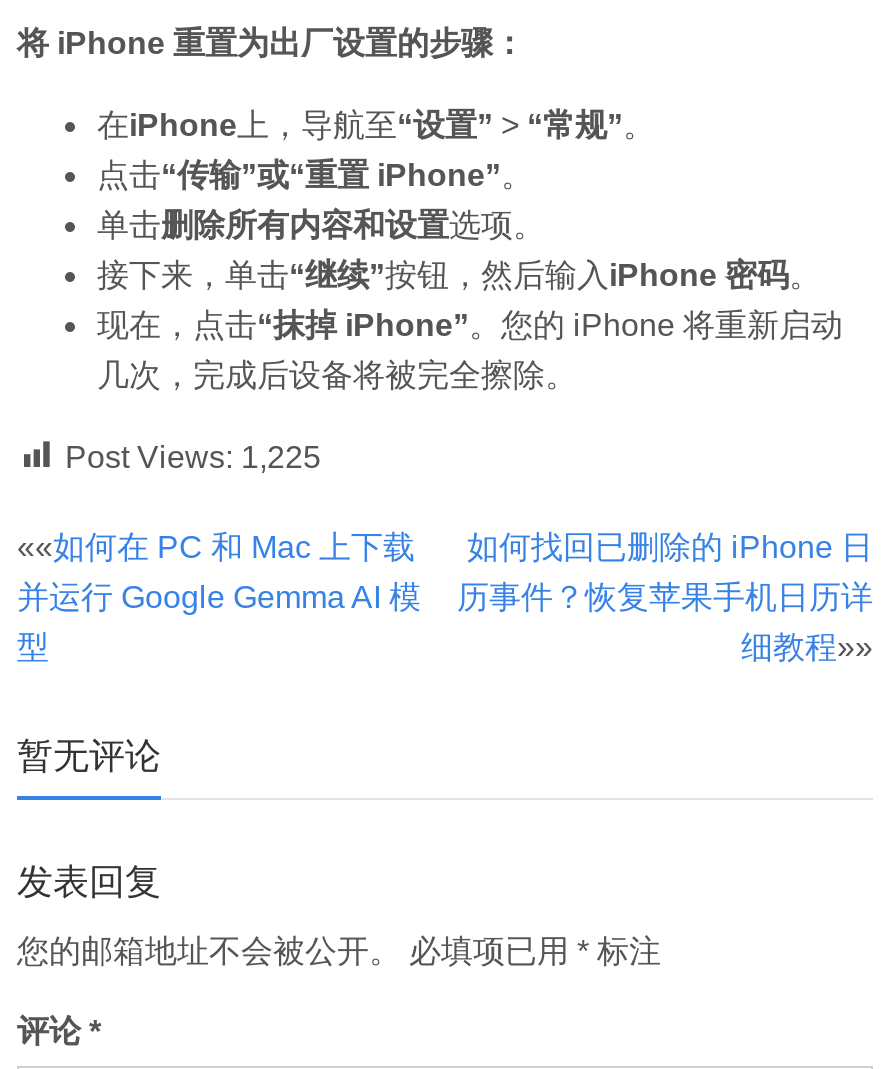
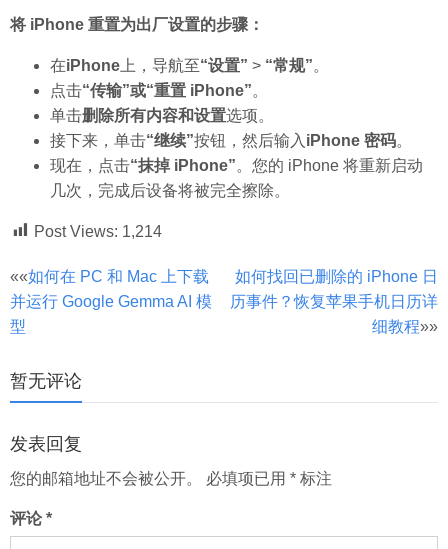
- Post Views: 1,225
+ Post Views: 1,214
